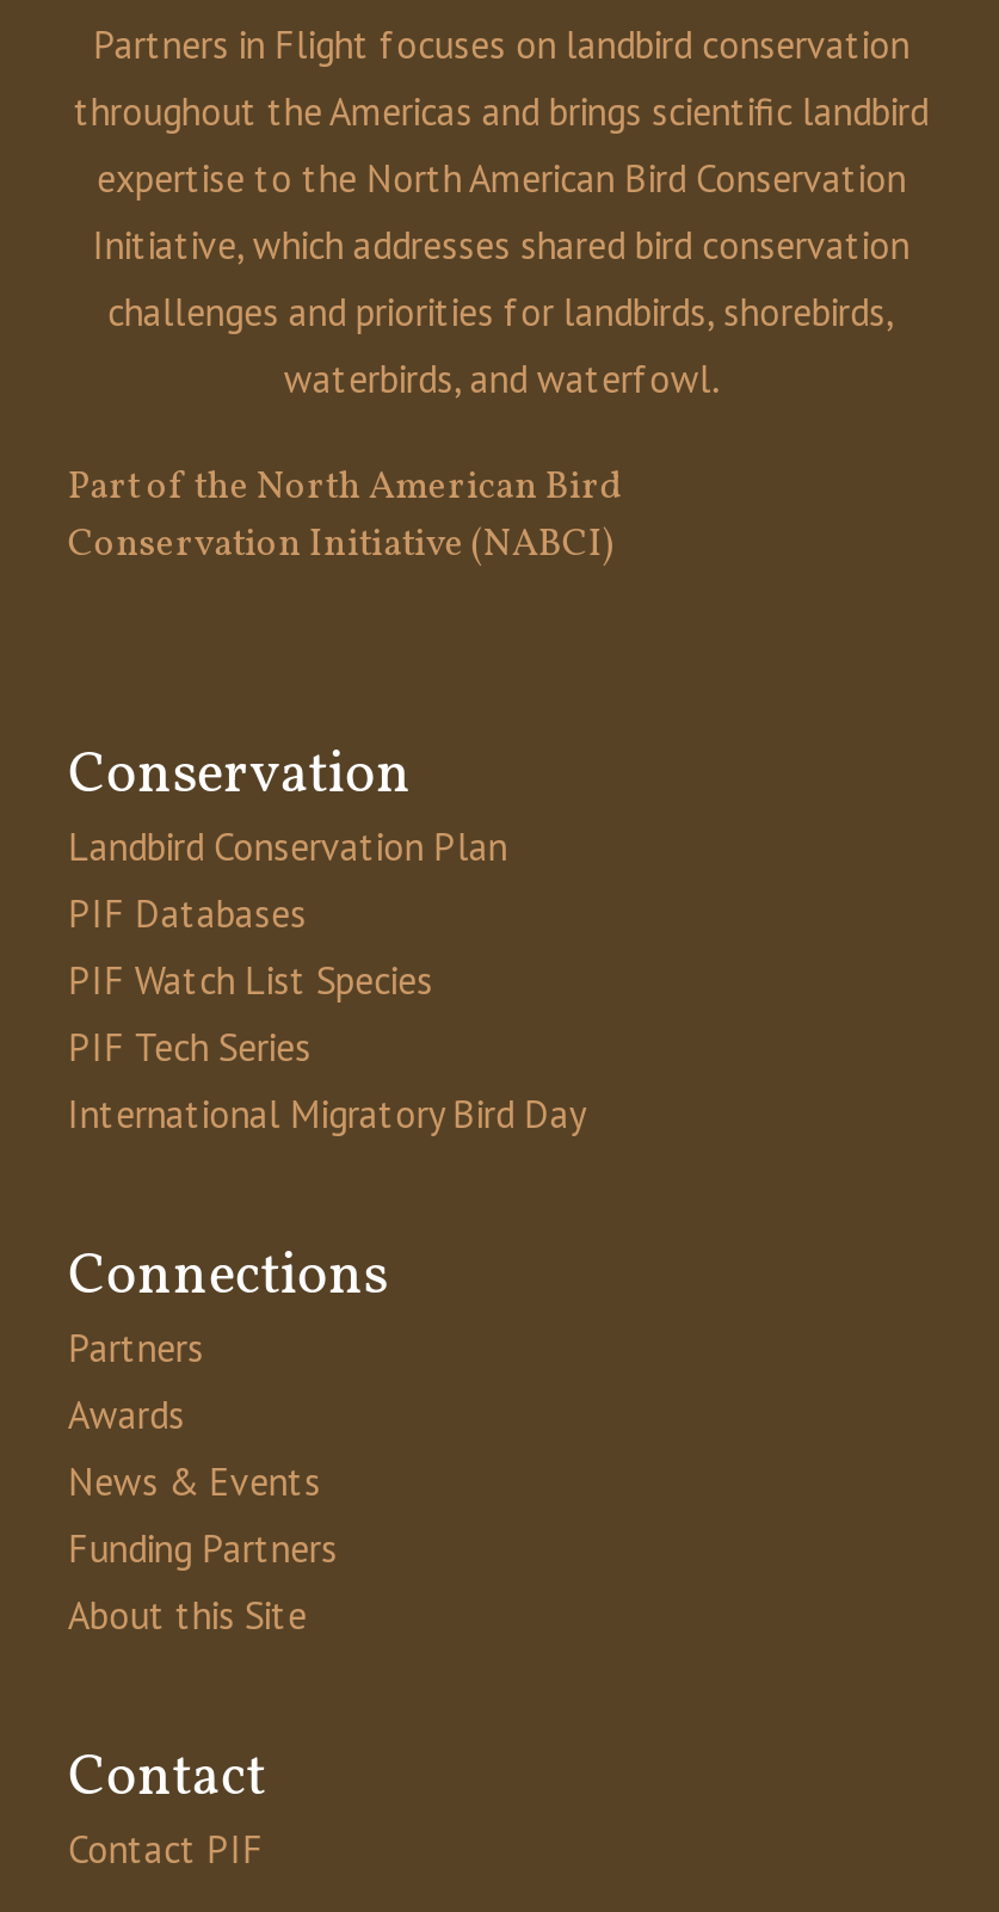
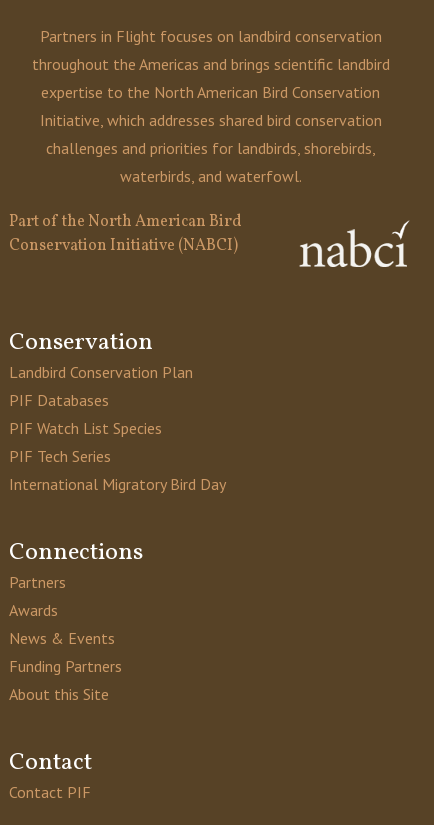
+ [image]
